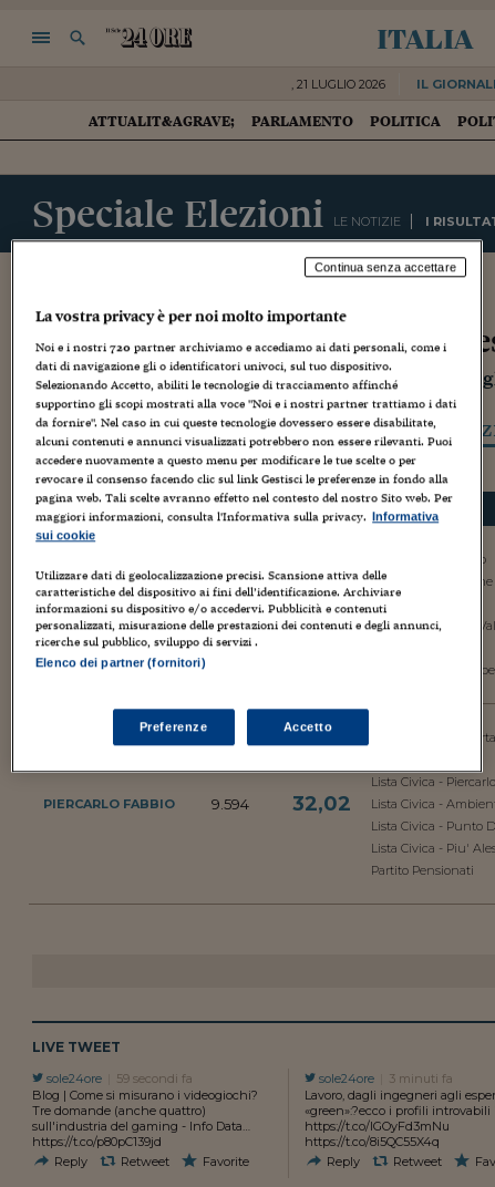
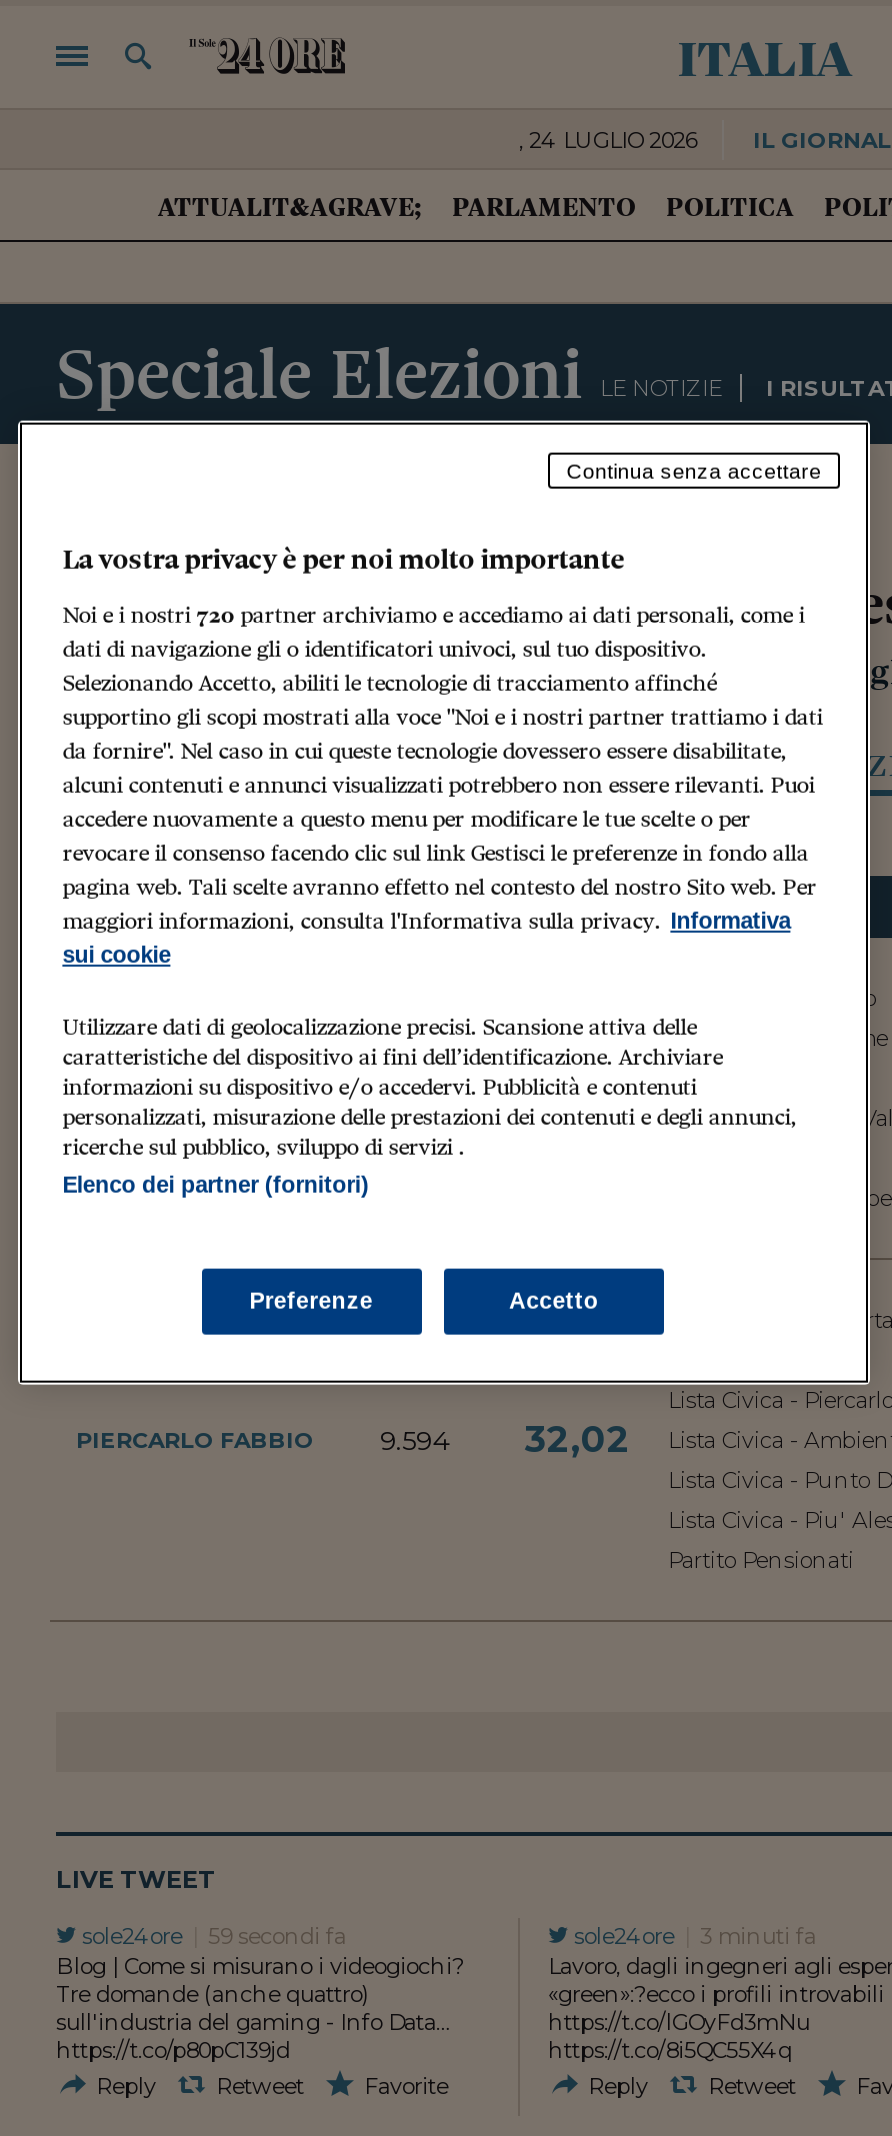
- , 21 LUGLIO 2026
+ , 24 LUGLIO 2026
